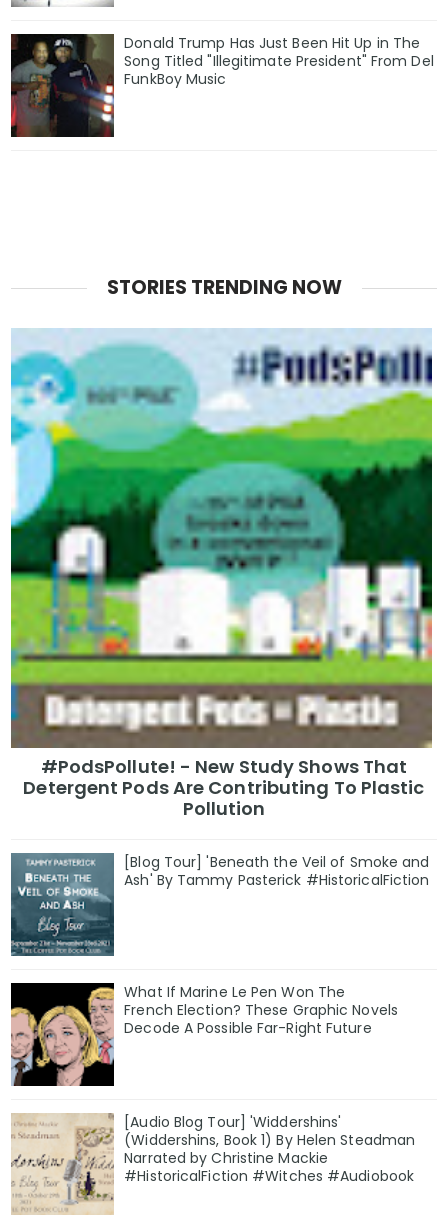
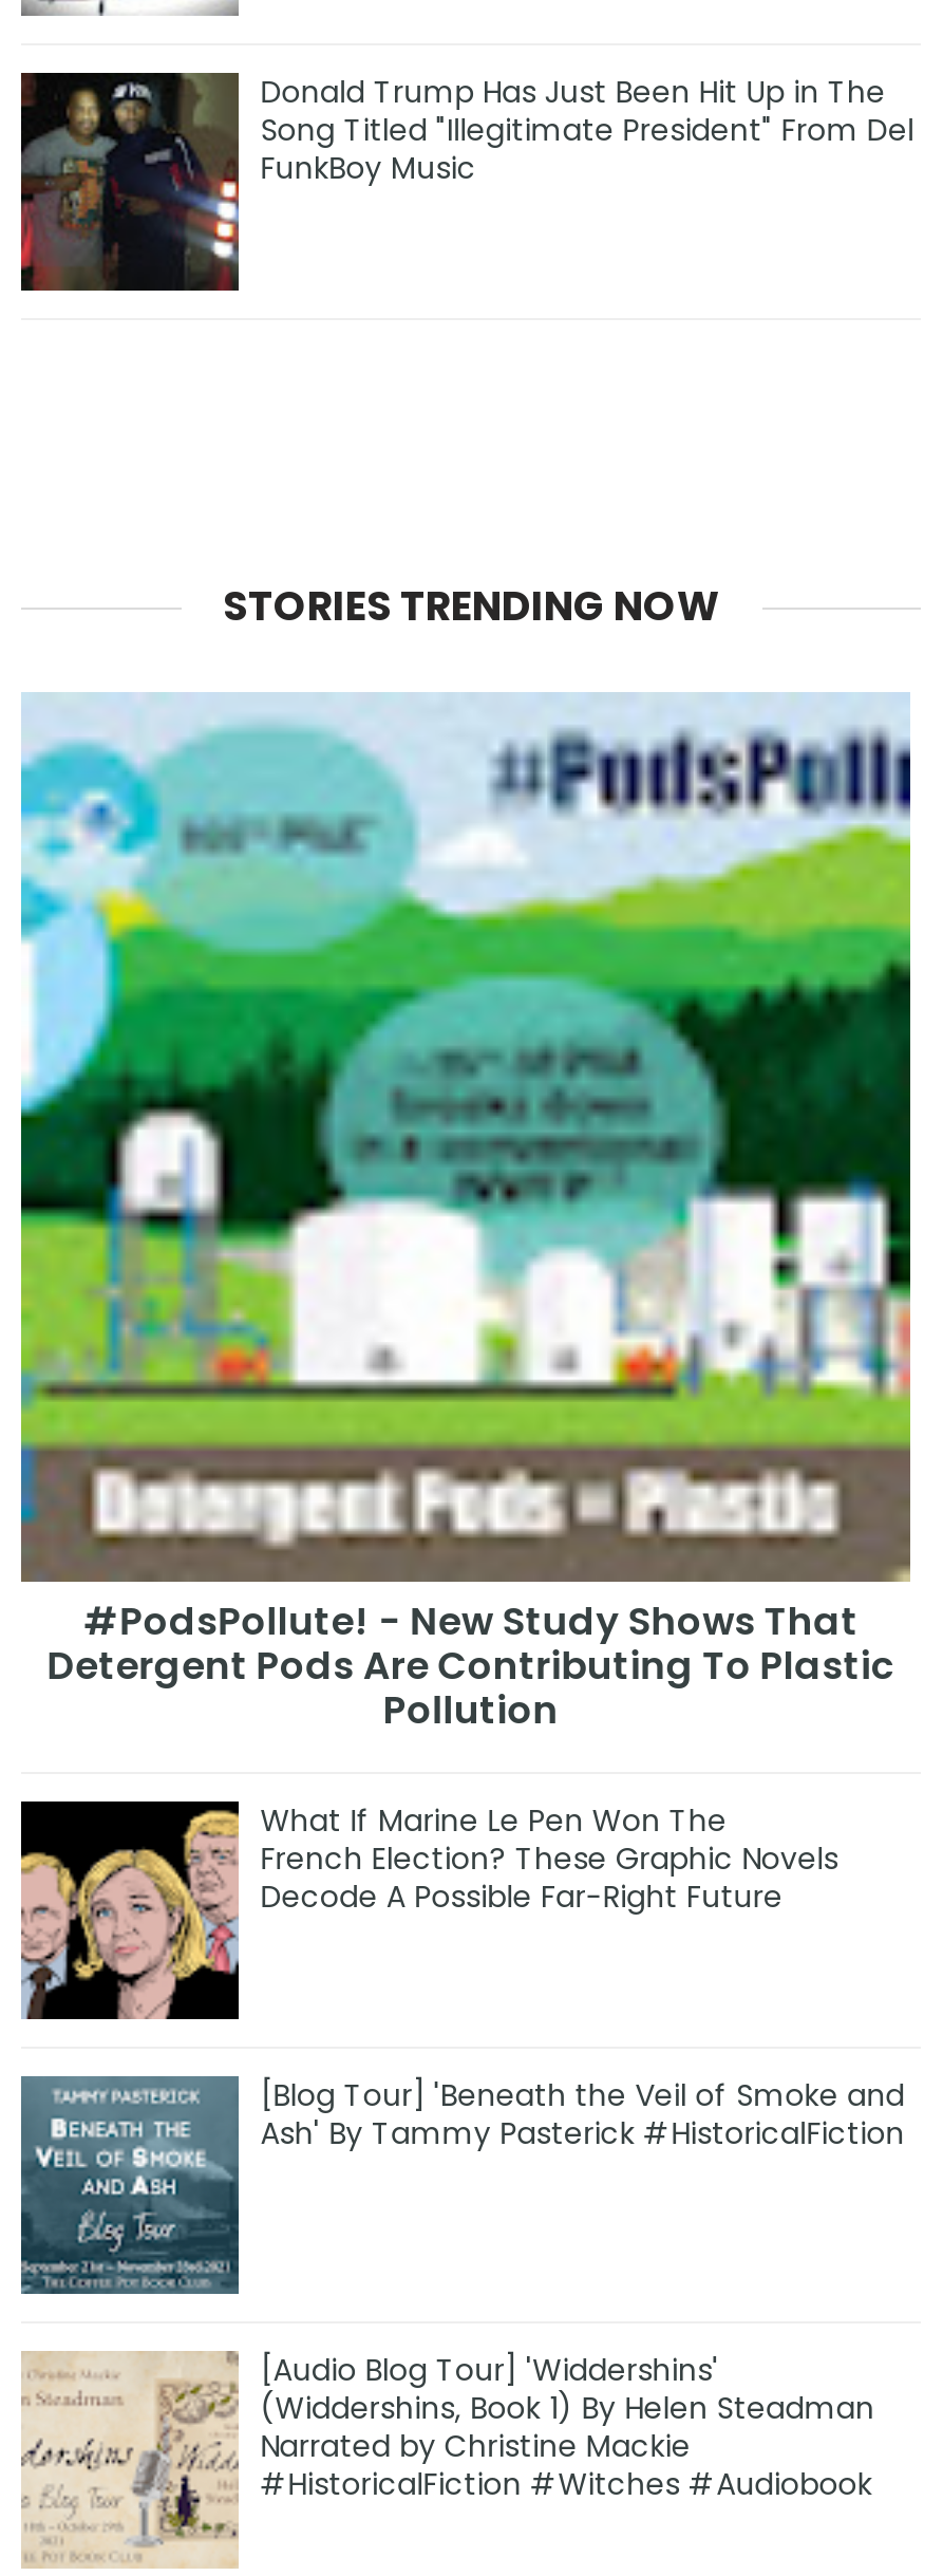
moved down: [image] | [Blog Tour] 'Beneath the Veil of Smoke and | Ash' By Tammy Pasterick #HistoricalFiction

moved up: [image] | What If Marine Le Pen Won The | French Election? These Graphic Novels | Decode A Possible Far-Right Future
